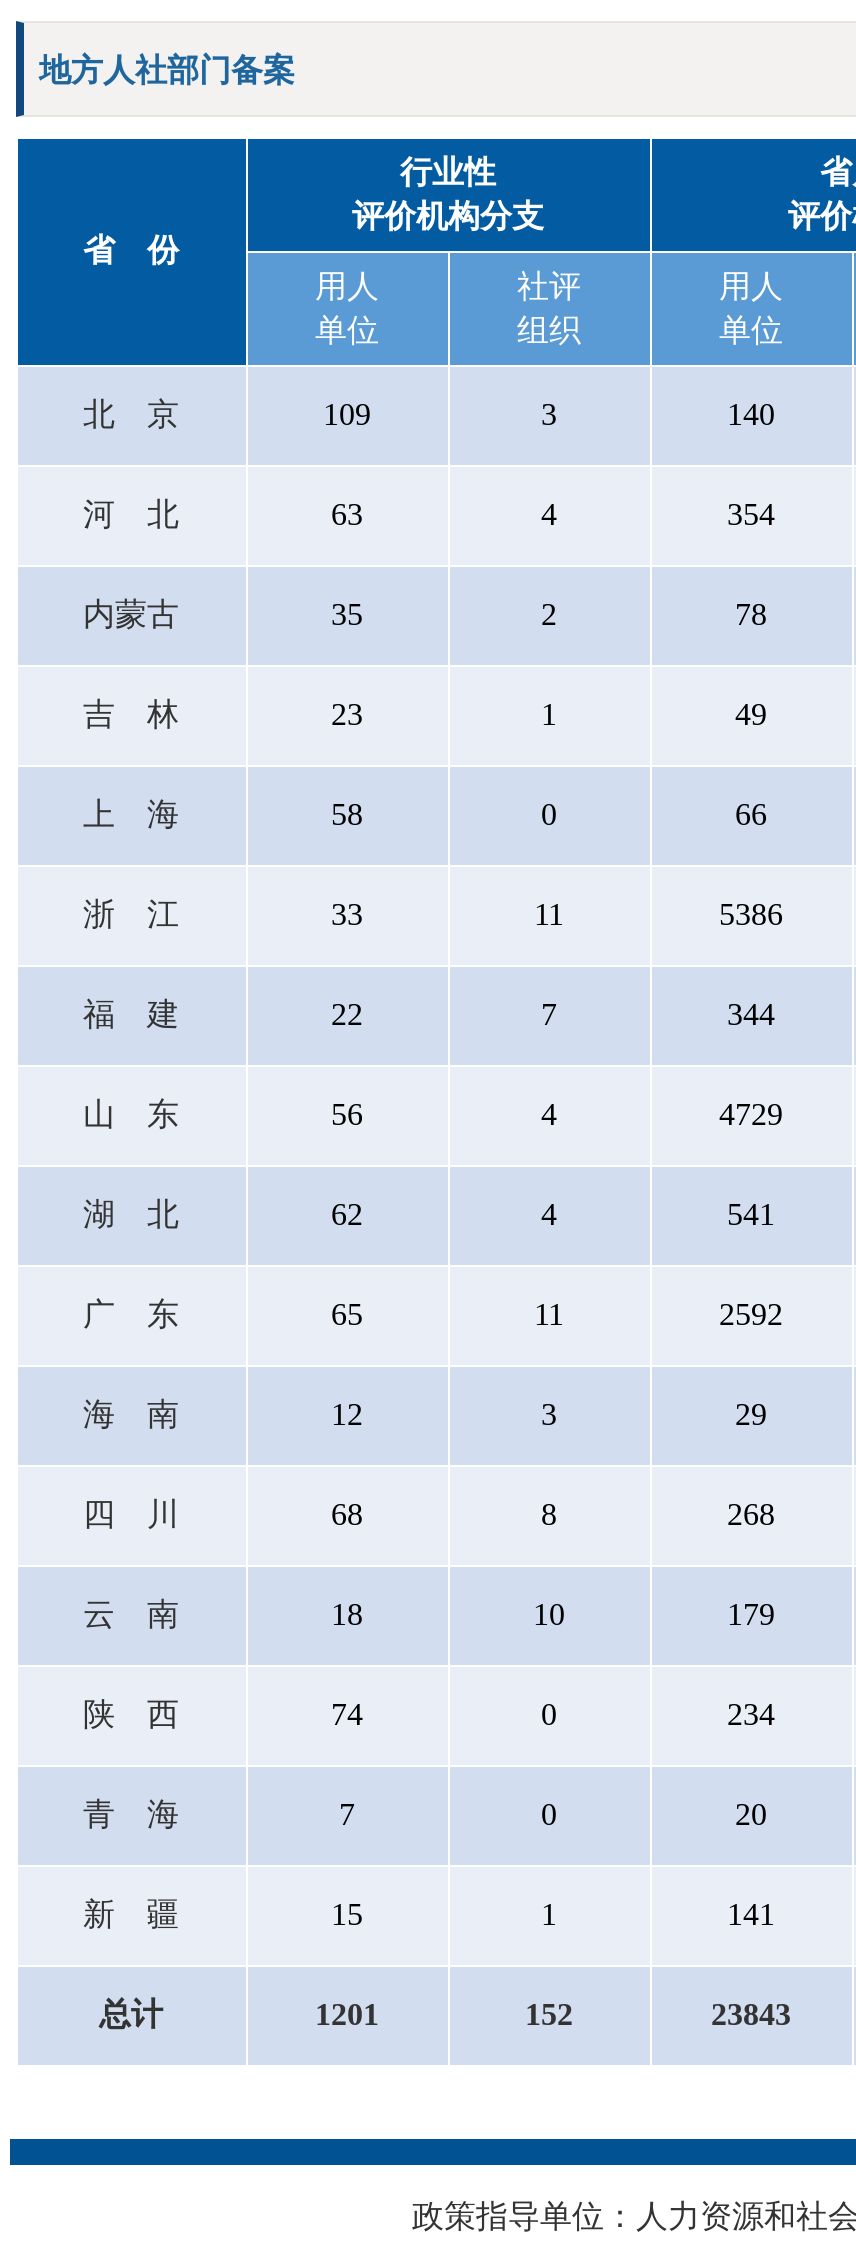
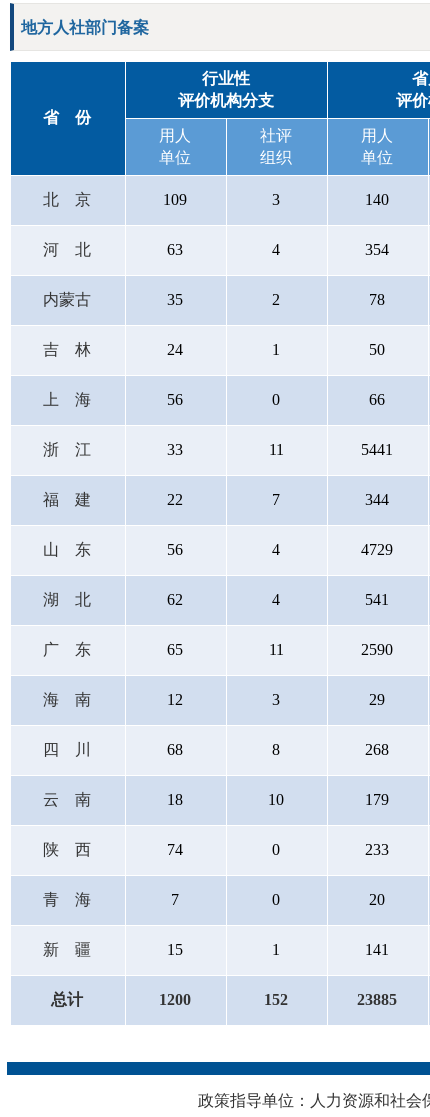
- 23
+ 24

- 49
+ 50

- 58
+ 56

- 5386
+ 5441

- 2592
+ 2590

- 234
+ 233

- 1201
+ 1200

- 23843
+ 23885
